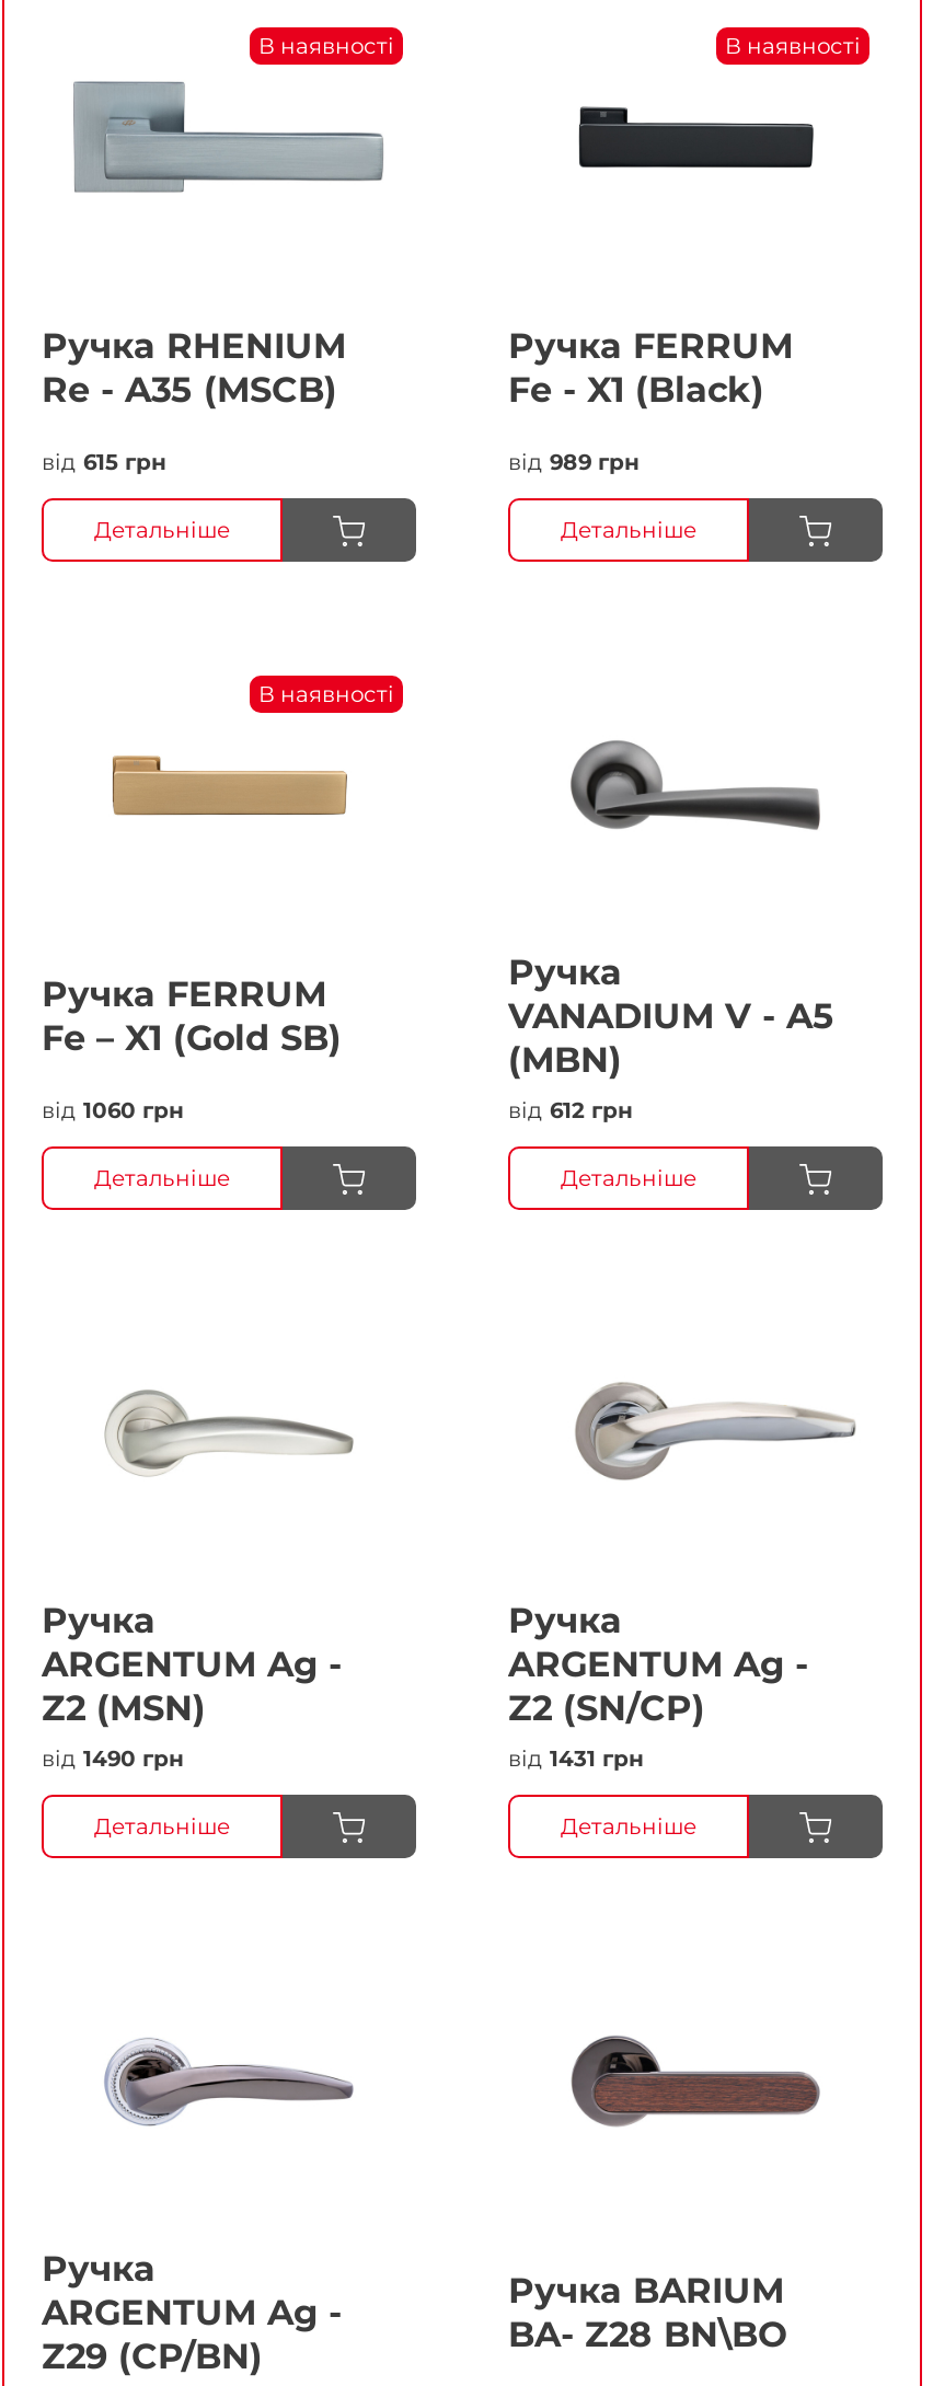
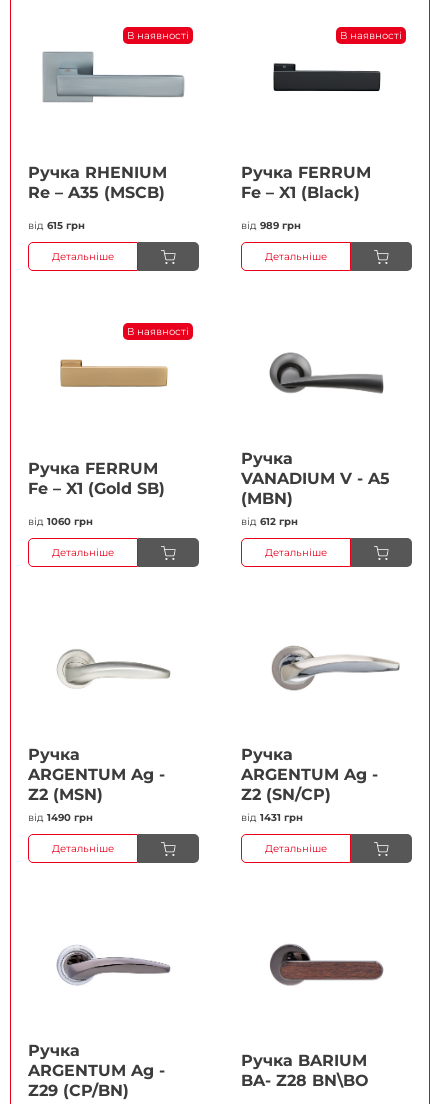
- Re - A35 (MSCB)
+ Re – A35 (MSCB)

- Fe - X1 (Black)
+ Fe – X1 (Black)
